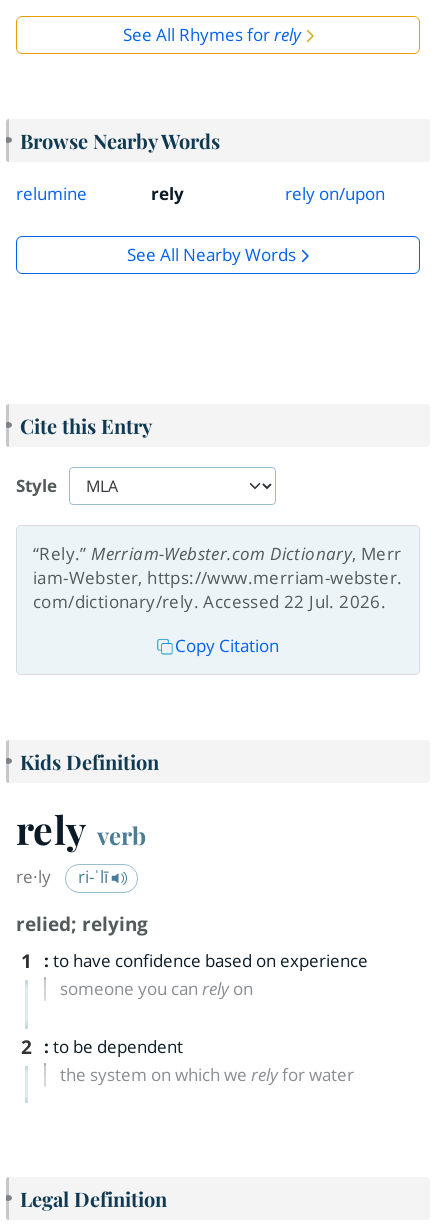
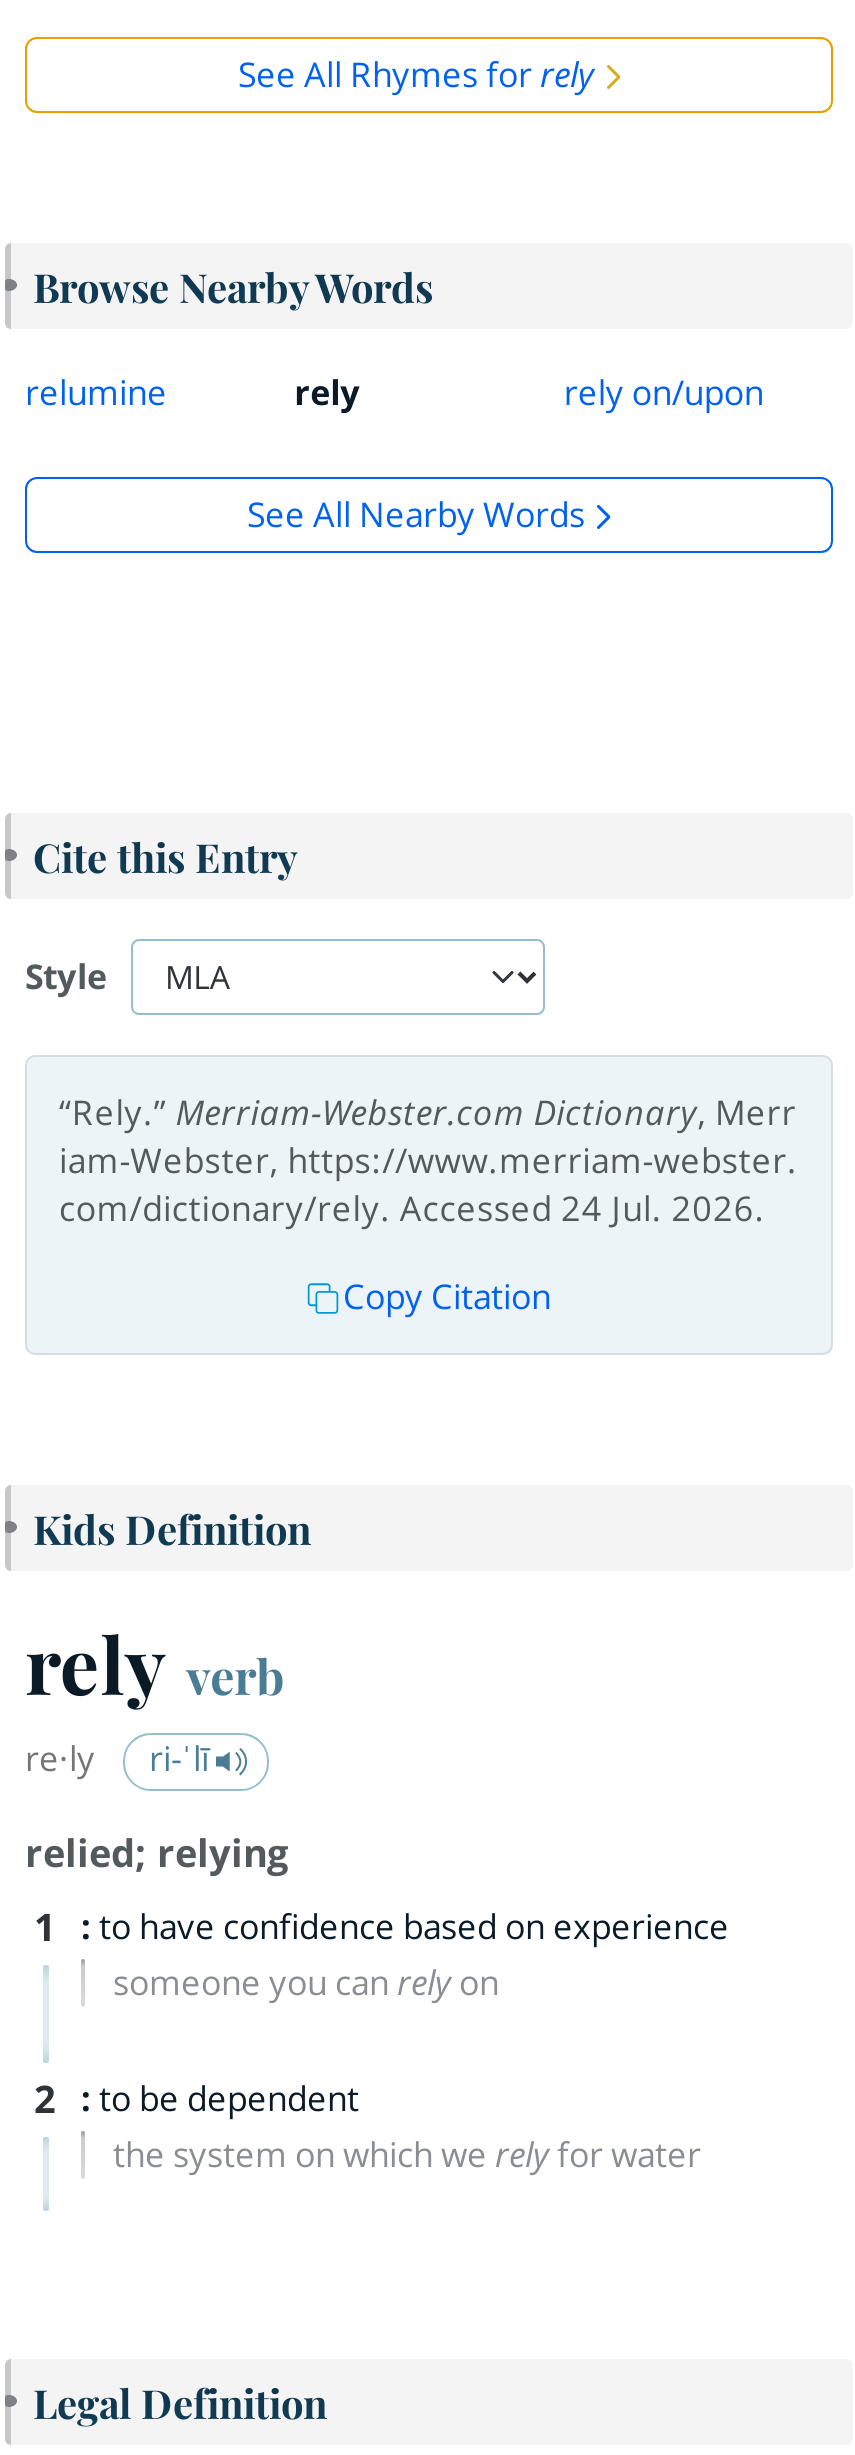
- com/dictionary/rely. Accessed 22 Jul. 2026.
+ com/dictionary/rely. Accessed 24 Jul. 2026.
